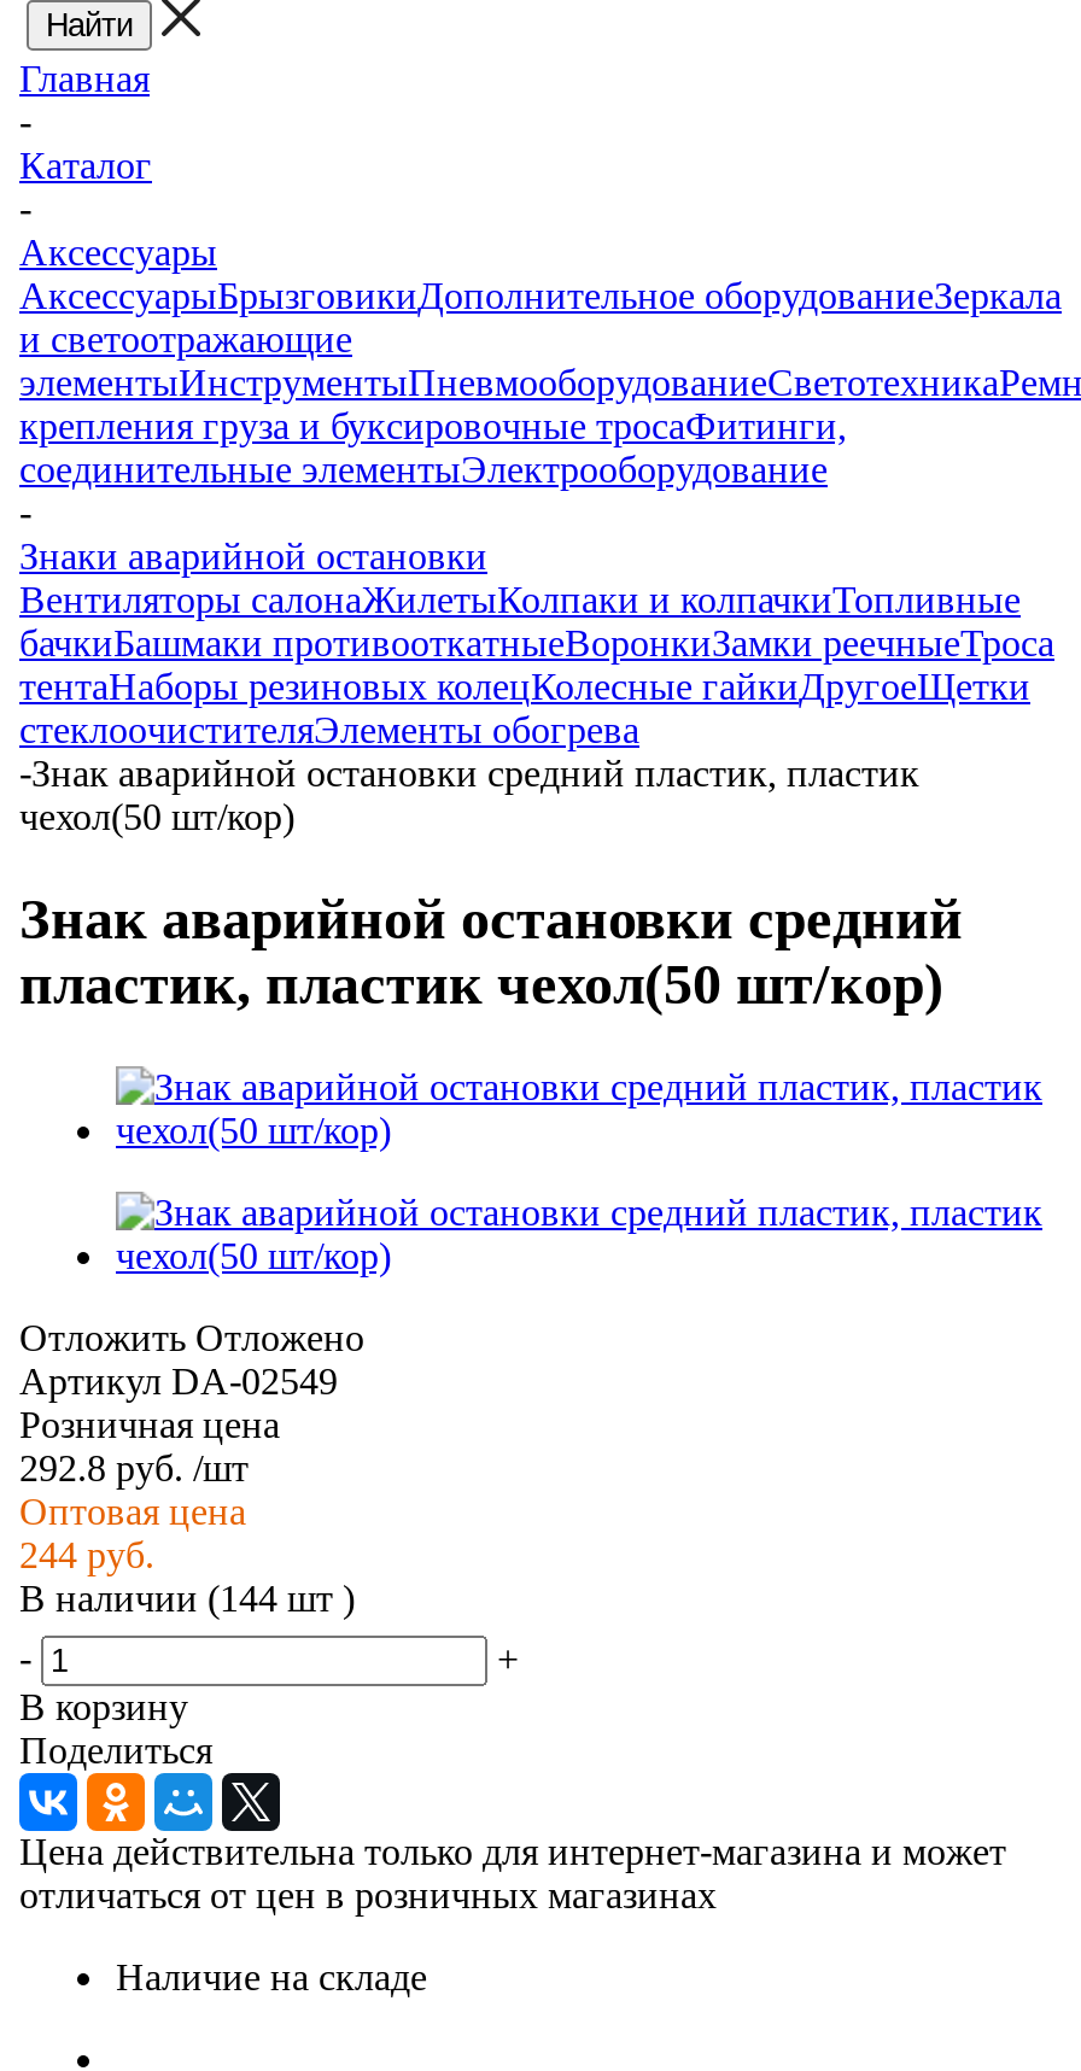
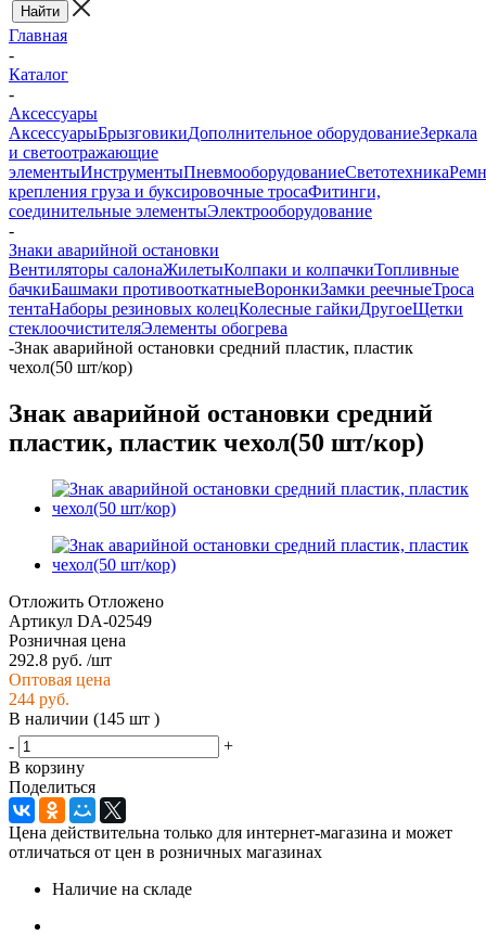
- В наличии (144 шт )
+ В наличии (145 шт )
